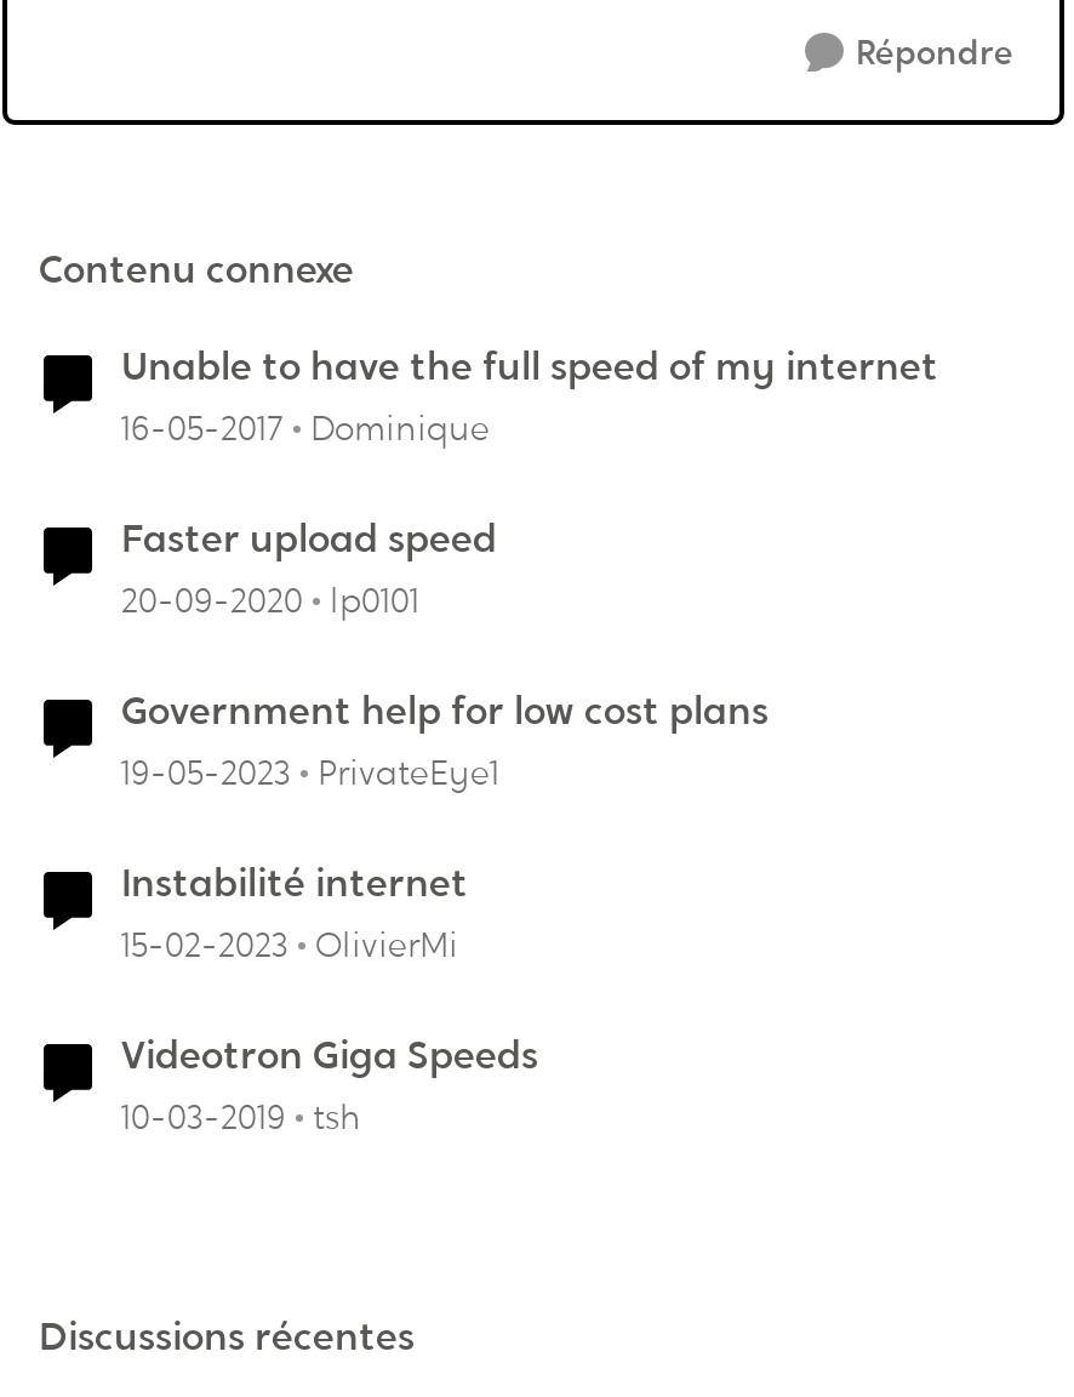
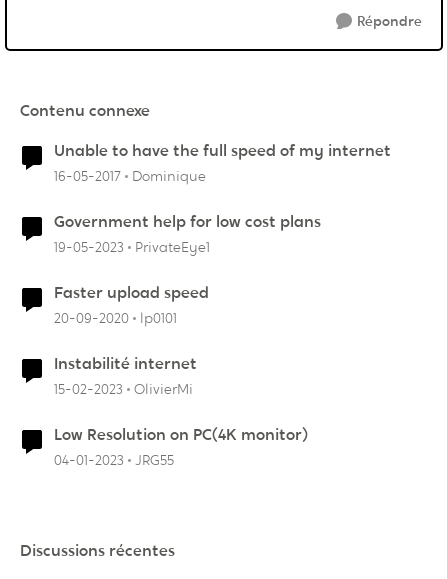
moved down: Faster upload speed | 20-09-2020 | lp0101

moved up: Government help for low cost plans | 19-05-2023

- Videotron Giga Speeds
- 10-03-2019
- tsh
+ Low Resolution on PC(4K monitor)
+ 04-01-2023
+ JRG55
